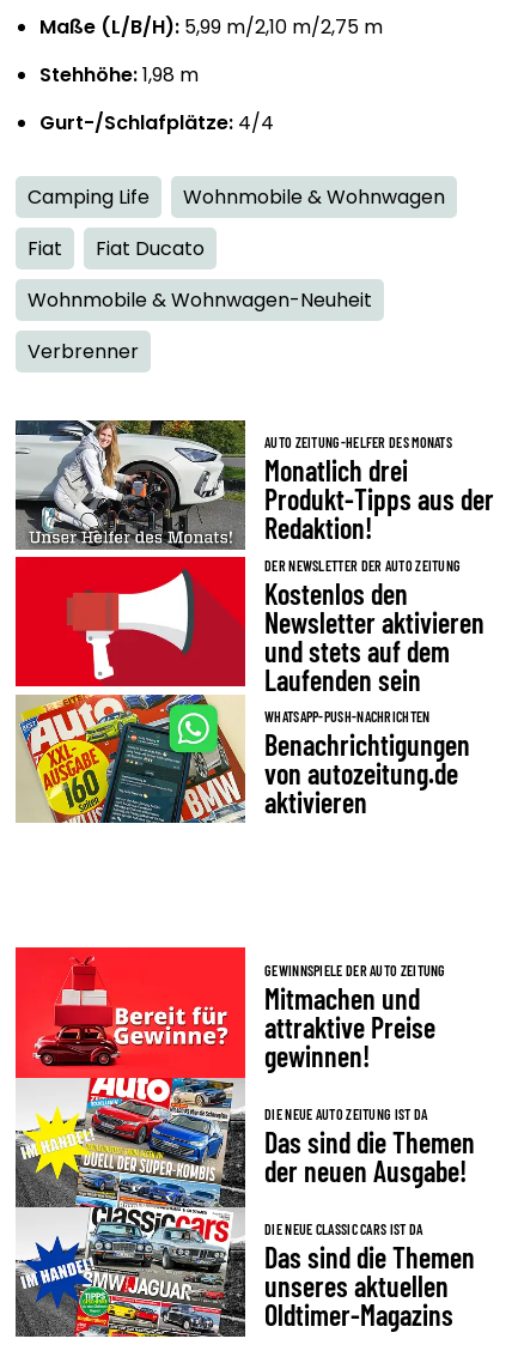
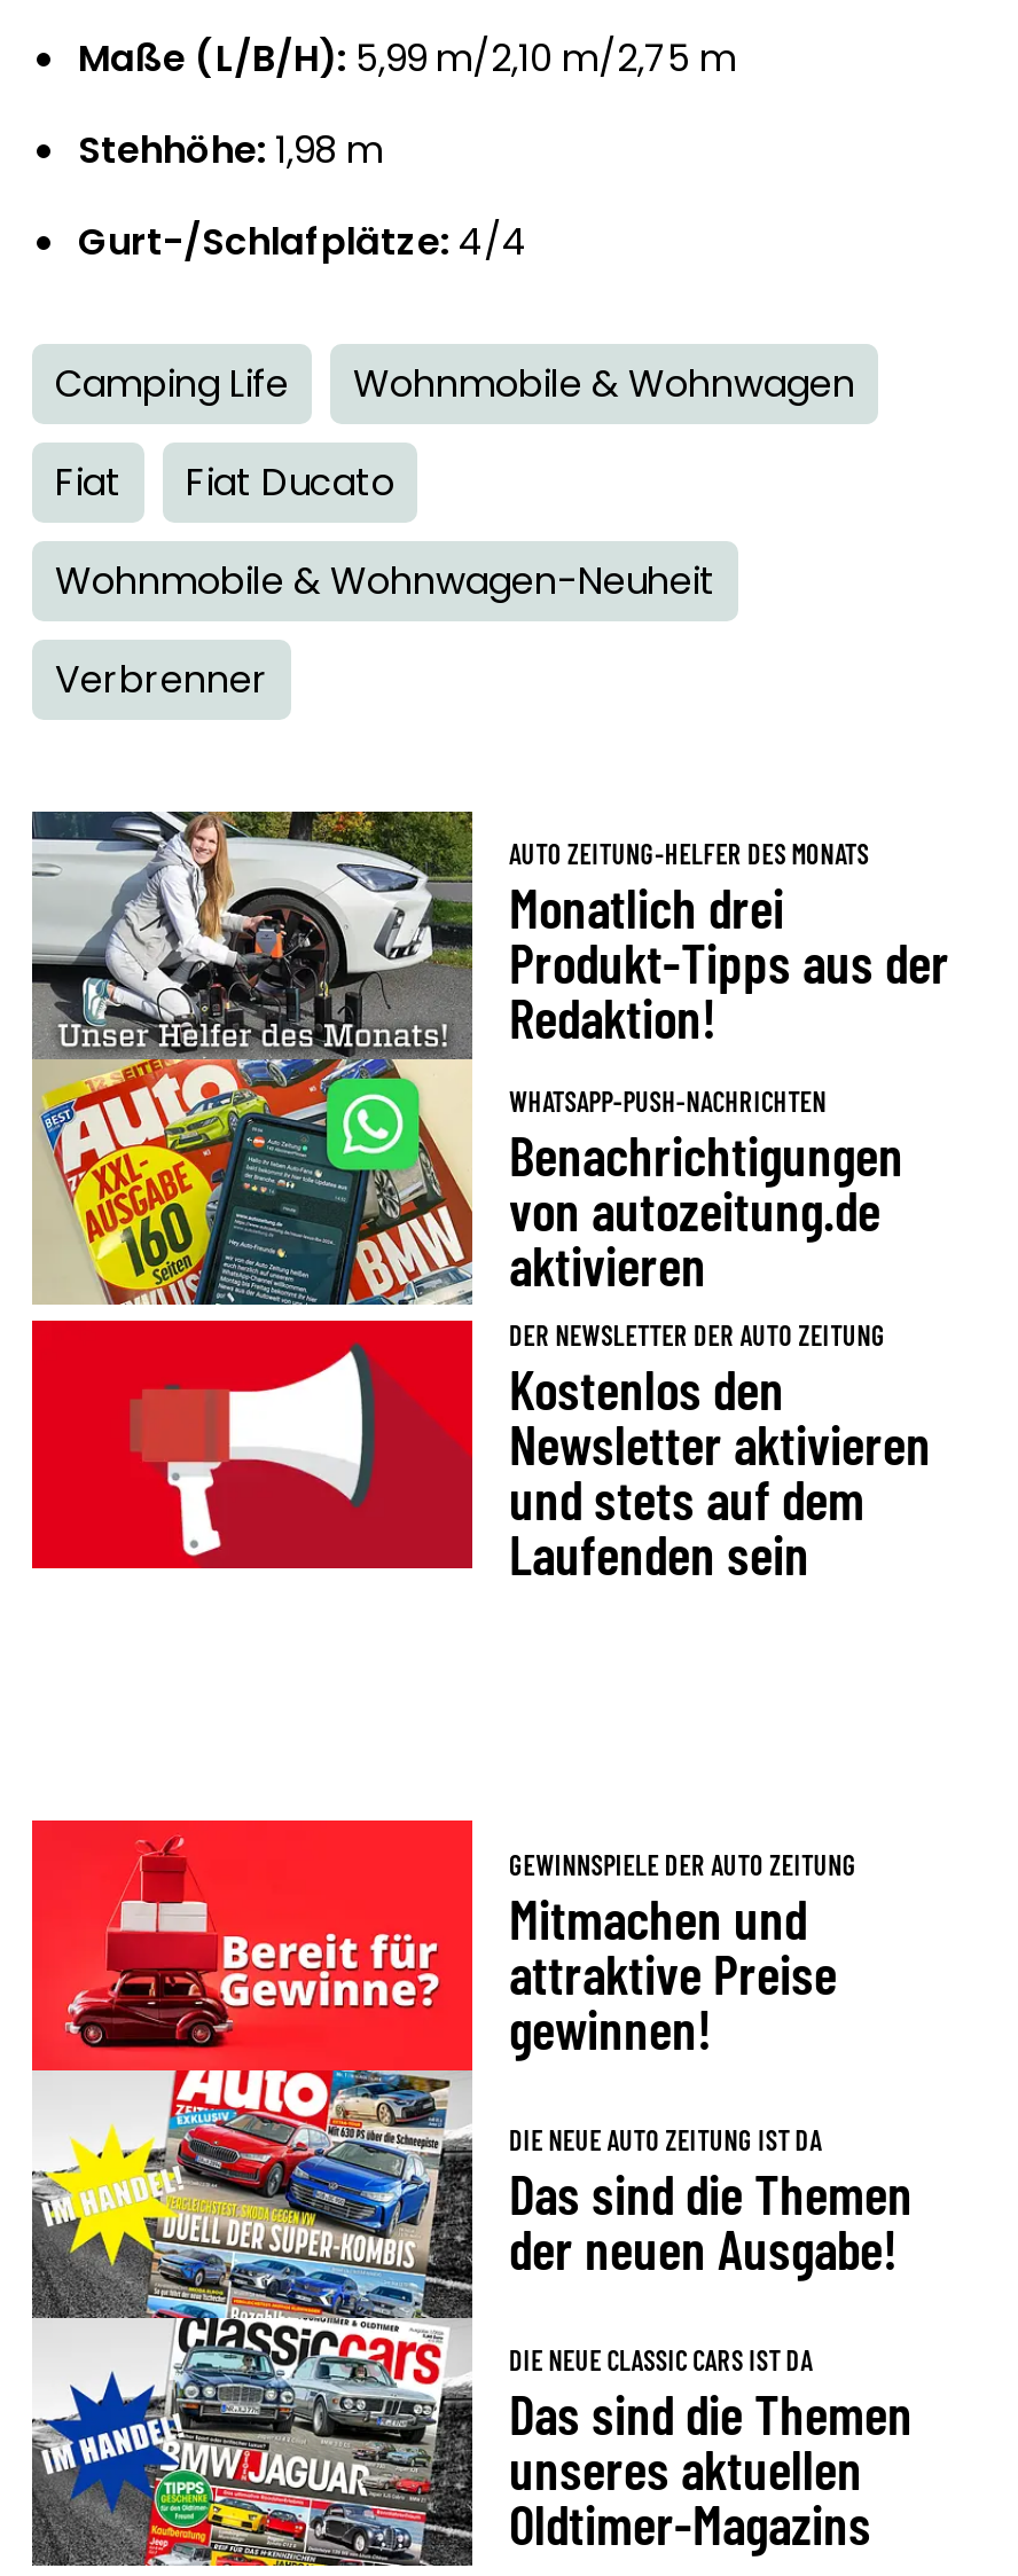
moved down: DER NEWSLETTER DER AUTO ZEITUNG | Kostenlos den | Newsletter aktivieren | und stets auf dem | Laufenden sein

moved up: [image] | WHATSAPP-PUSH-NACHRICHTEN | Benachrichtigungen | von autozeitung.de | aktivieren
